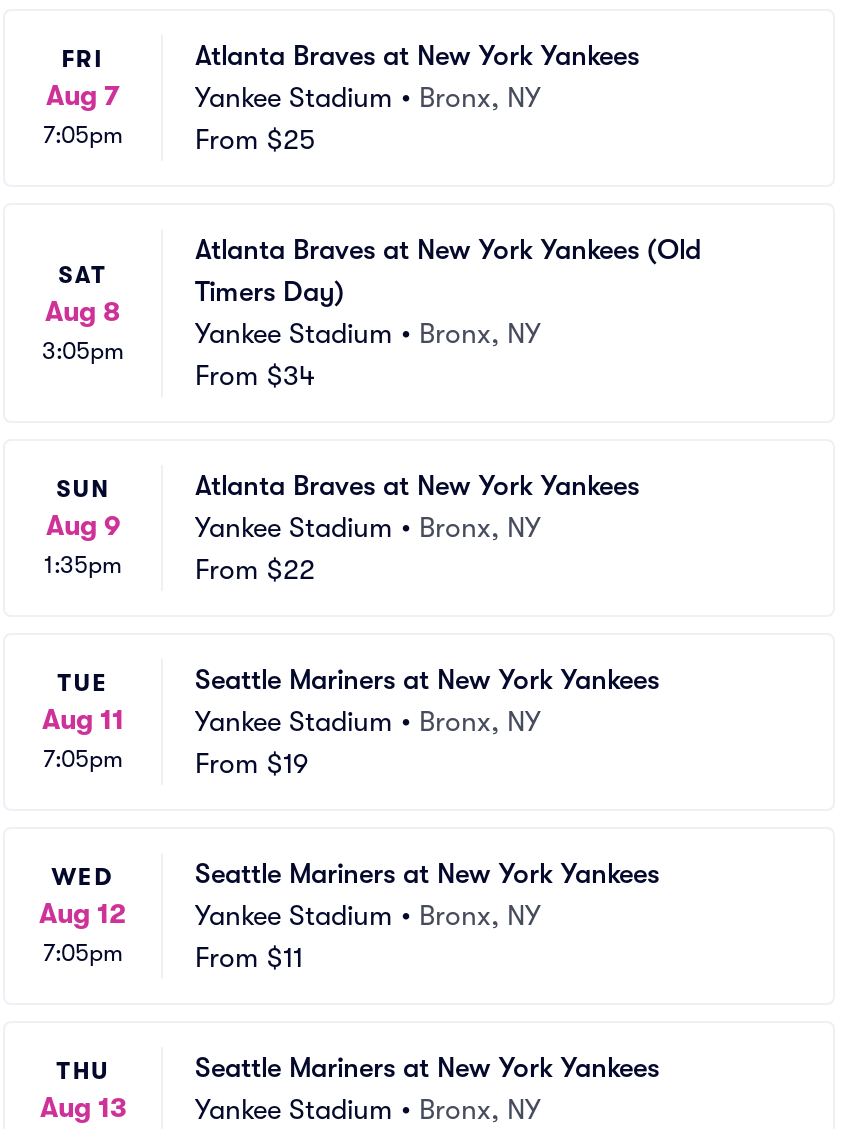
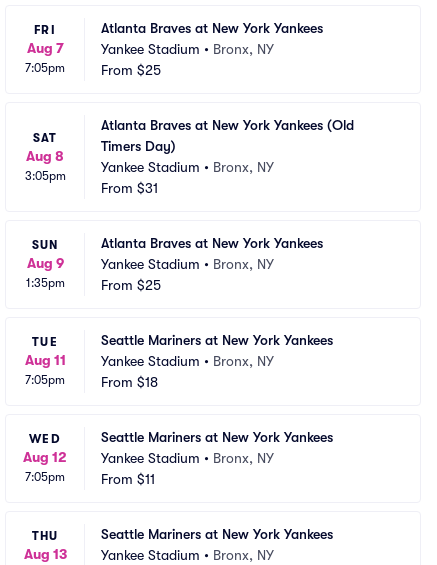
- From $34
+ From $31

- From $22
+ From $25

- From $19
+ From $18
